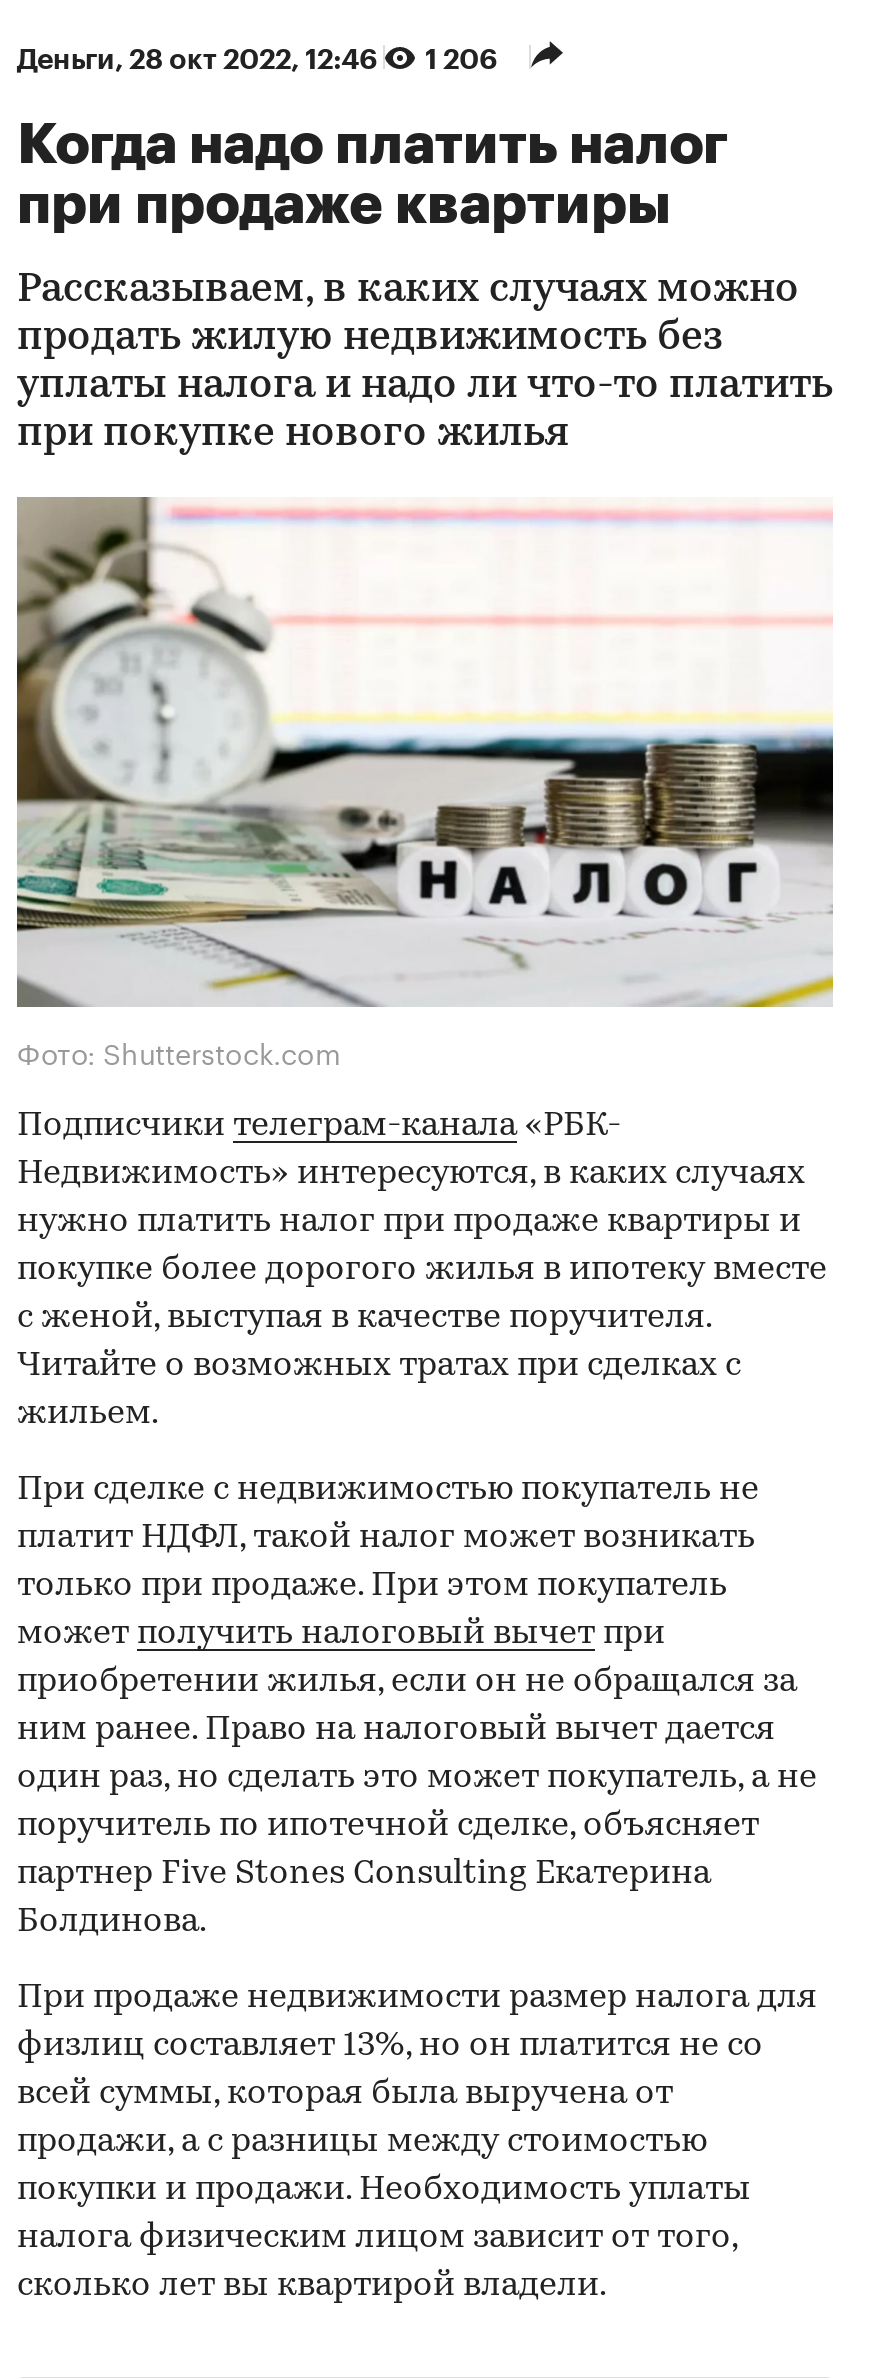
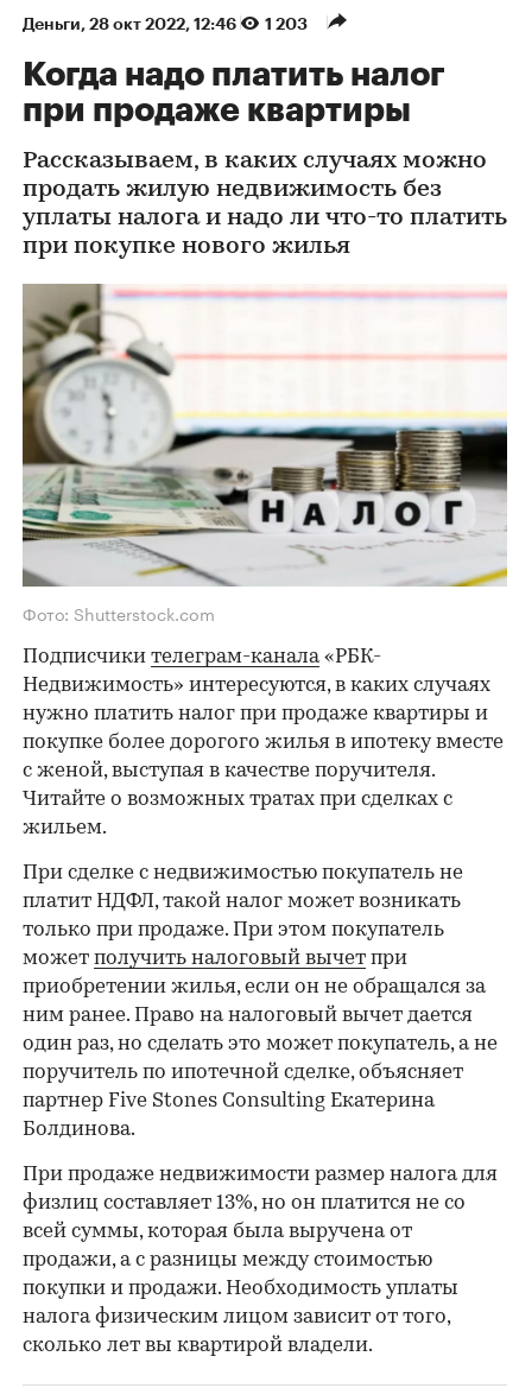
- Деньги, 28 окт 2022, 12:46 1 206
+ Деньги, 28 окт 2022, 12:46 1 203
